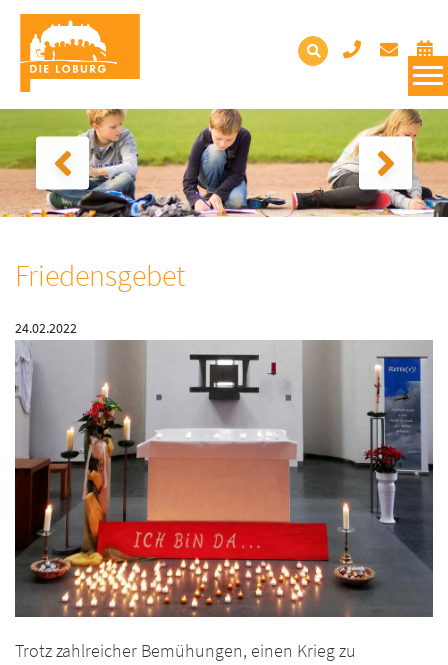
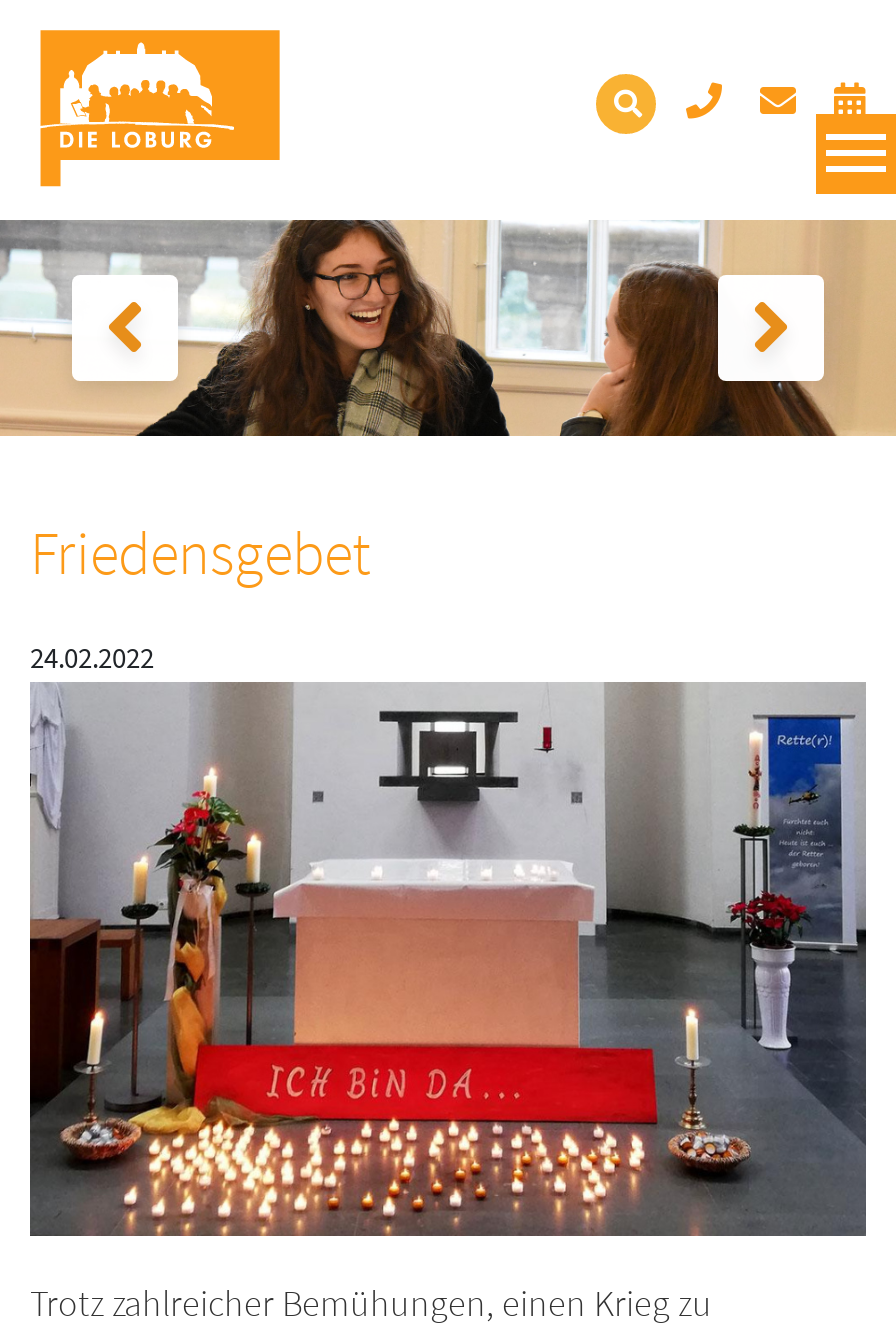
- [image]
+ [image]
